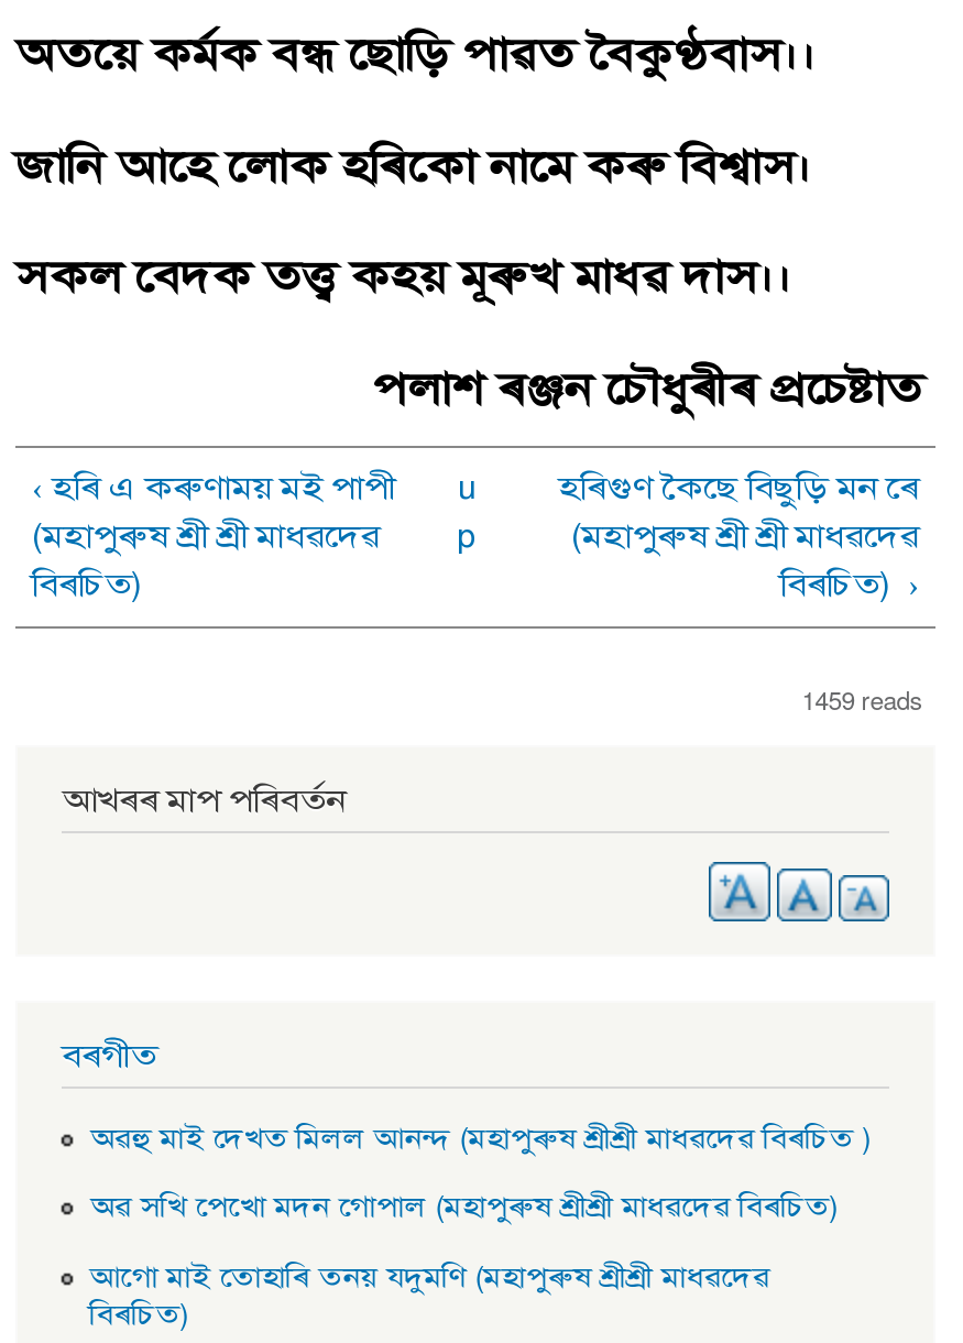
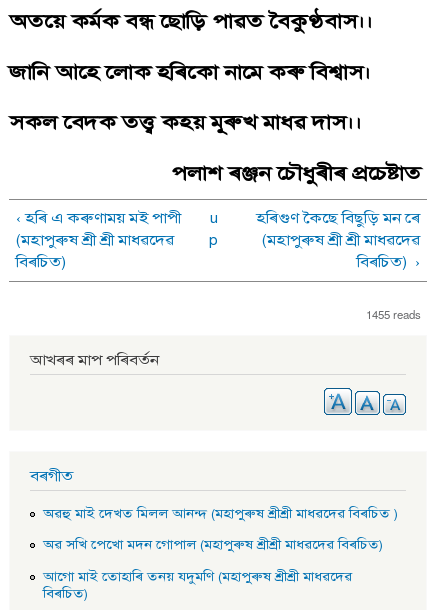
- 1459 reads
+ 1455 reads
